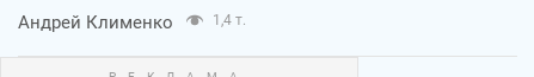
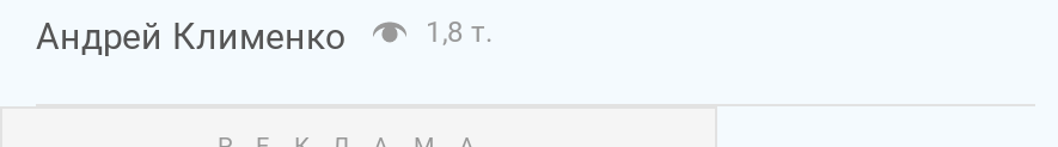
- 1,4 т.
+ 1,8 т.
